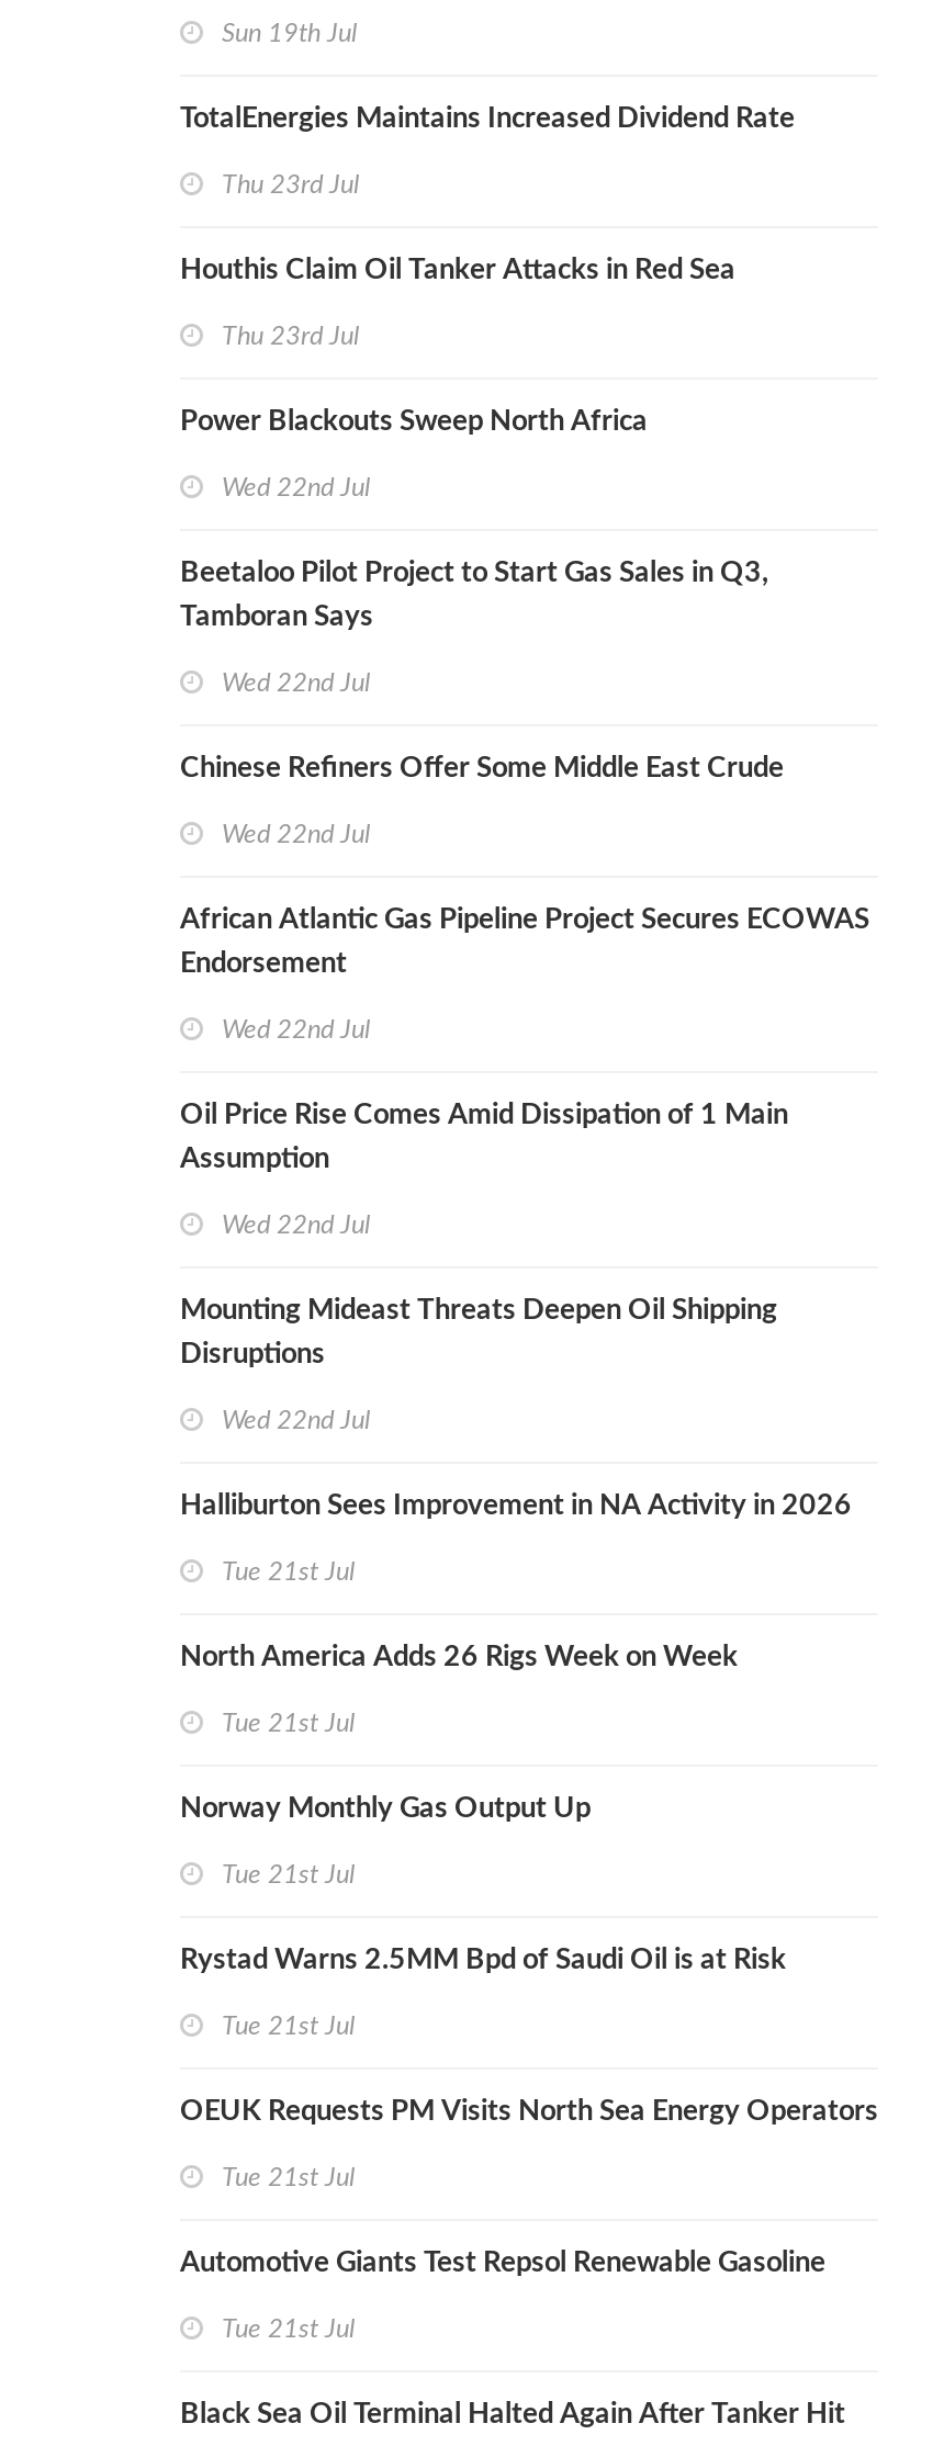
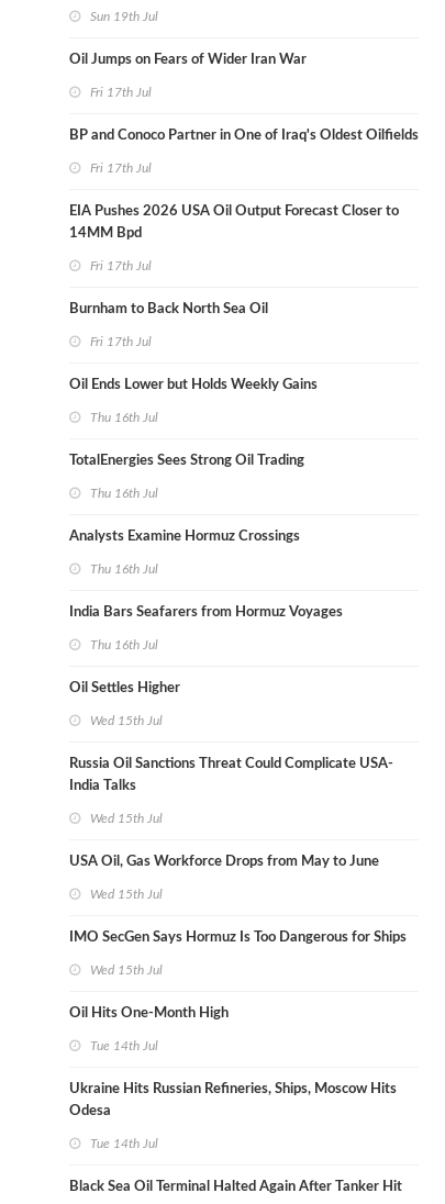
- TotalEnergies Maintains Increased Dividend Rate
- Thu 23rd Jul
- Houthis Claim Oil Tanker Attacks in Red Sea
- Thu 23rd Jul
- Power Blackouts Sweep North Africa
- Wed 22nd Jul
- Beetaloo Pilot Project to Start Gas Sales in Q3,
- Tamboran Says
- Wed 22nd Jul
- Chinese Refiners Offer Some Middle East Crude
- Wed 22nd Jul
- African Atlantic Gas Pipeline Project Secures ECOWAS
- Endorsement
- Wed 22nd Jul
- Oil Price Rise Comes Amid Dissipation of 1 Main
- Assumption
- Wed 22nd Jul
- Mounting Mideast Threats Deepen Oil Shipping
- Disruptions
- Wed 22nd Jul
- Halliburton Sees Improvement in NA Activity in 2026
- Tue 21st Jul
- North America Adds 26 Rigs Week on Week
- Tue 21st Jul
- Norway Monthly Gas Output Up
- Tue 21st Jul
- Rystad Warns 2.5MM Bpd of Saudi Oil is at Risk
- Tue 21st Jul
- OEUK Requests PM Visits North Sea Energy Operators
- Tue 21st Jul
- Automotive Giants Test Repsol Renewable Gasoline
- Tue 21st Jul
+ Oil Jumps on Fears of Wider Iran War
+ Fri 17th Jul
+ BP and Conoco Partner in One of Iraq's Oldest Oilfields
+ Fri 17th Jul
+ EIA Pushes 2026 USA Oil Output Forecast Closer to
+ 14MM Bpd
+ Fri 17th Jul
+ Burnham to Back North Sea Oil
+ Fri 17th Jul
+ Oil Ends Lower but Holds Weekly Gains
+ Thu 16th Jul
+ TotalEnergies Sees Strong Oil Trading
+ Thu 16th Jul
+ Analysts Examine Hormuz Crossings
+ Thu 16th Jul
+ India Bars Seafarers from Hormuz Voyages
+ Thu 16th Jul
+ Oil Settles Higher
+ Wed 15th Jul
+ Russia Oil Sanctions Threat Could Complicate USA-
+ India Talks
+ Wed 15th Jul
+ USA Oil, Gas Workforce Drops from May to June
+ Wed 15th Jul
+ IMO SecGen Says Hormuz Is Too Dangerous for Ships
+ Wed 15th Jul
+ Oil Hits One-Month High
+ Tue 14th Jul
+ Ukraine Hits Russian Refineries, Ships, Moscow Hits
+ Odesa
+ Tue 14th Jul
